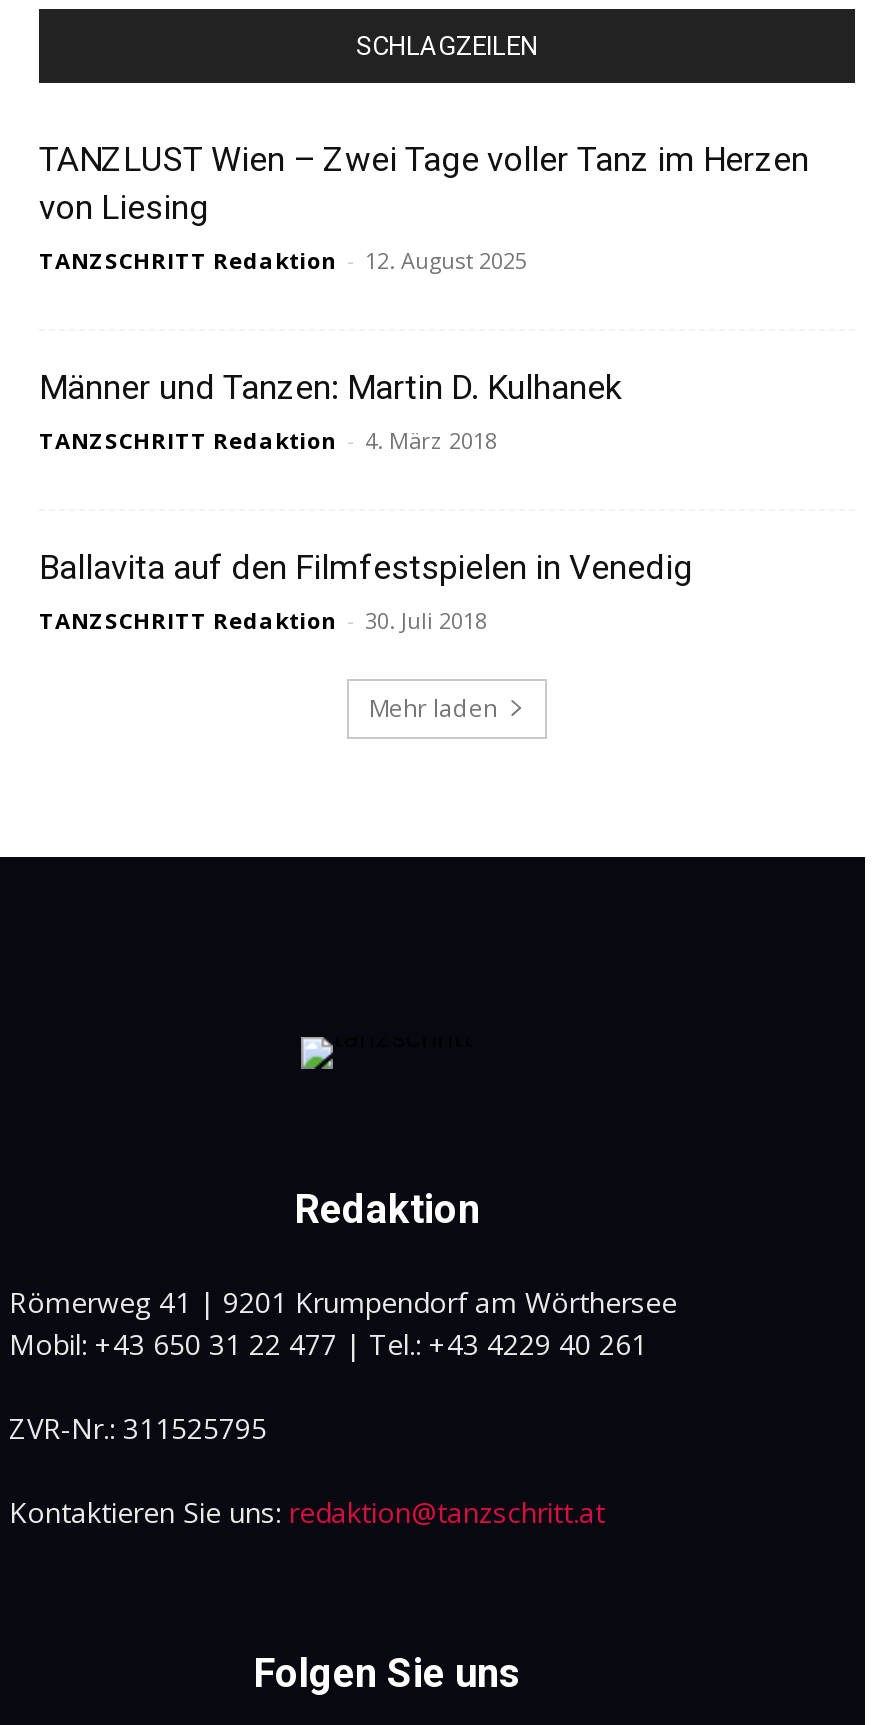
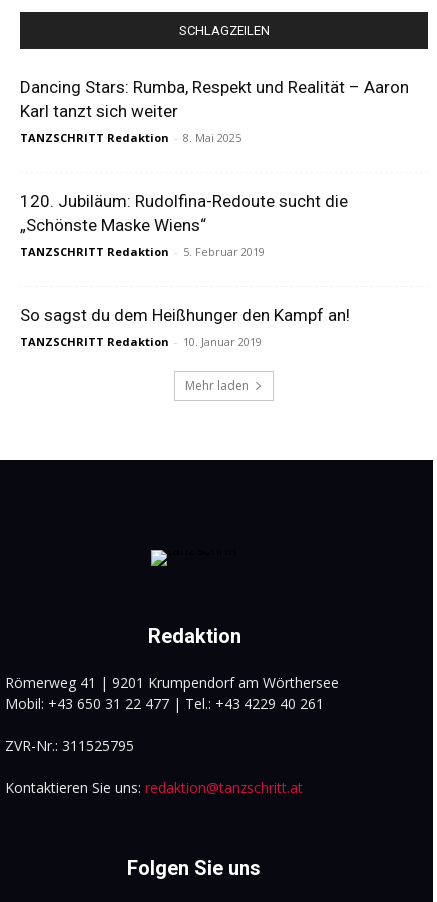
- TANZLUST Wien – Zwei Tage voller Tanz im Herzen
- von Liesing
- TANZSCHRITT Redaktion - 12. August 2025
+ Dancing Stars: Rumba, Respekt und Realität – Aaron
+ Karl tanzt sich weiter
+ TANZSCHRITT Redaktion - 8. Mai 2025

- Männer und Tanzen: Martin D. Kulhanek
- TANZSCHRITT Redaktion - 4. März 2018
+ 120. Jubiläum: Rudolfina-Redoute sucht die
+ „Schönste Maske Wiens“
+ TANZSCHRITT Redaktion - 5. Februar 2019

- Ballavita auf den Filmfestspielen in Venedig
- TANZSCHRITT Redaktion - 30. Juli 2018
+ So sagst du dem Heißhunger den Kampf an!
+ TANZSCHRITT Redaktion - 10. Januar 2019
